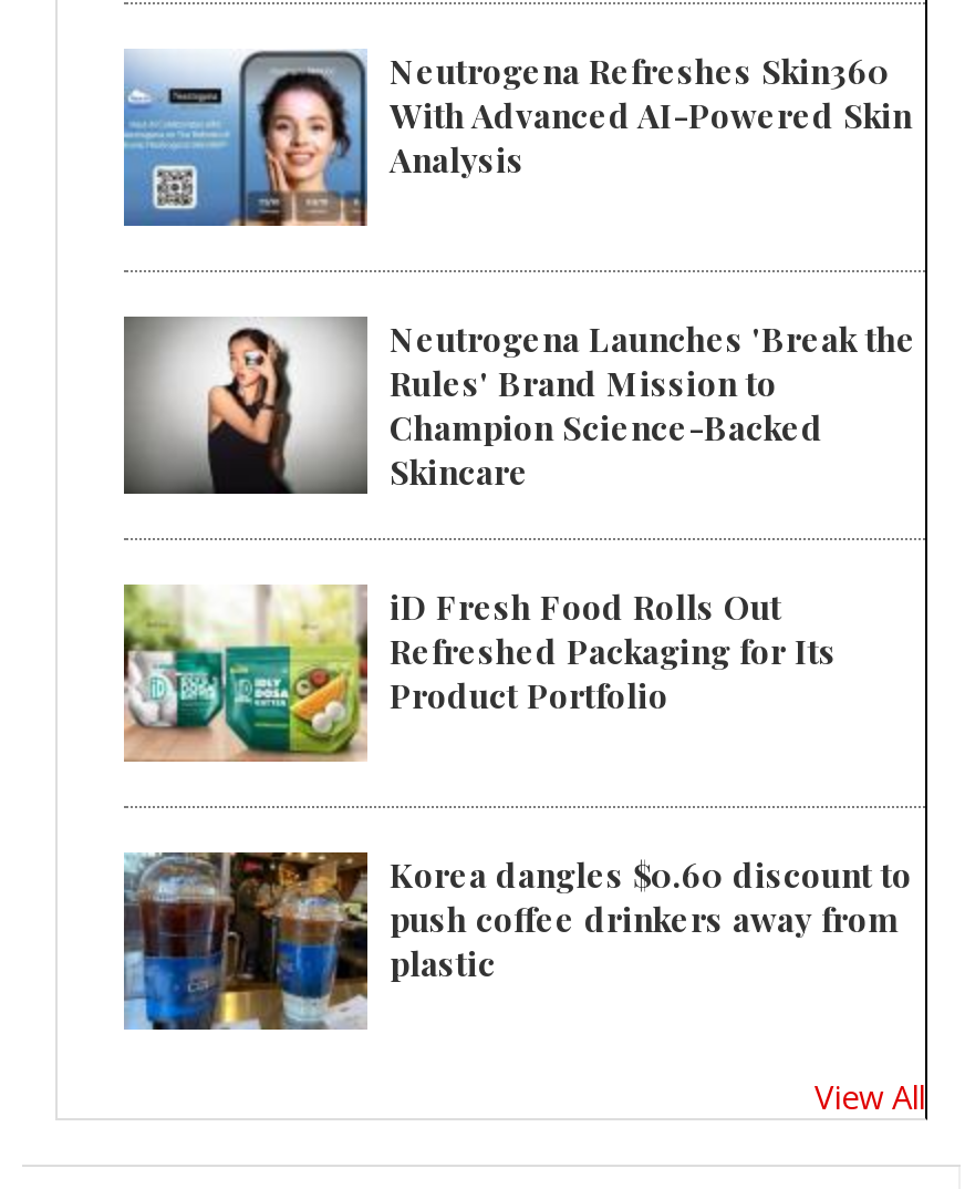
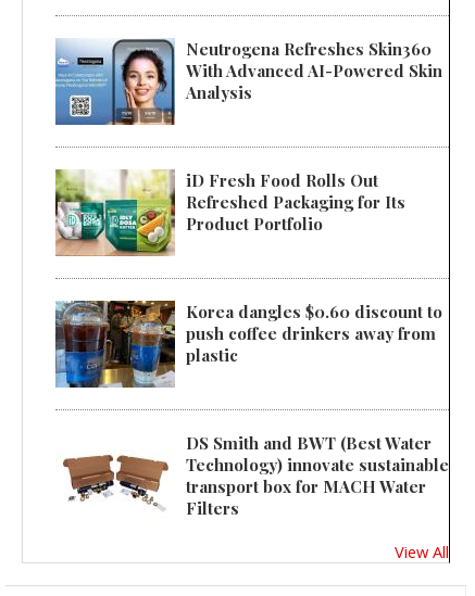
- [image]
- Neutrogena Launches 'Break the
- Rules' Brand Mission to
- Champion Science-Backed
- Skincare

moved up: [image] | iD Fresh Food Rolls Out | Refreshed Packaging for Its | Product Portfolio | Korea dangles $0.60 discount to | push coffee drinkers away from | plastic

+ [image]
+ DS Smith and BWT (Best Water
+ Technology) innovate sustainable
+ transport box for MACH Water
+ Filters
